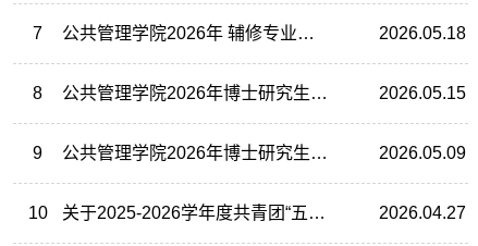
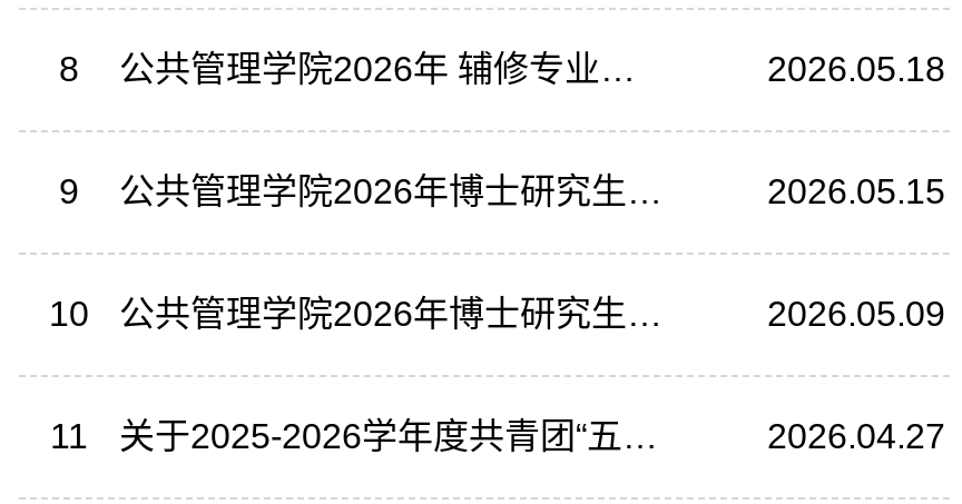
- 7
+ 8

- 8
+ 9

- 9
+ 10

- 10
+ 11
